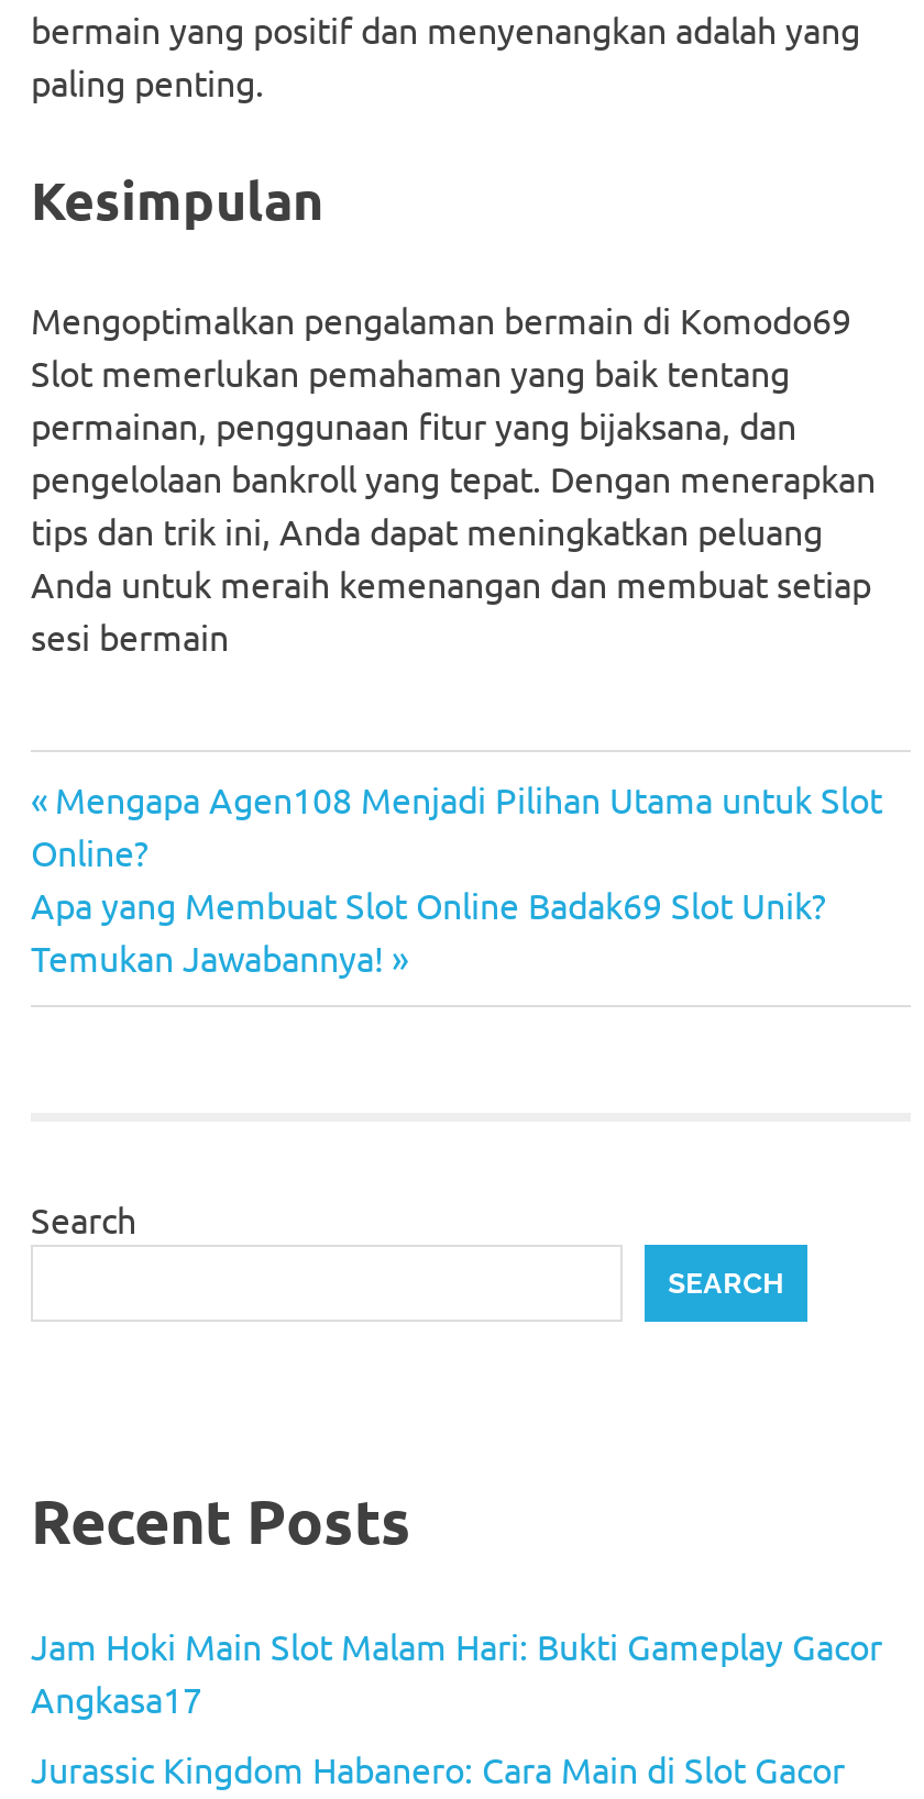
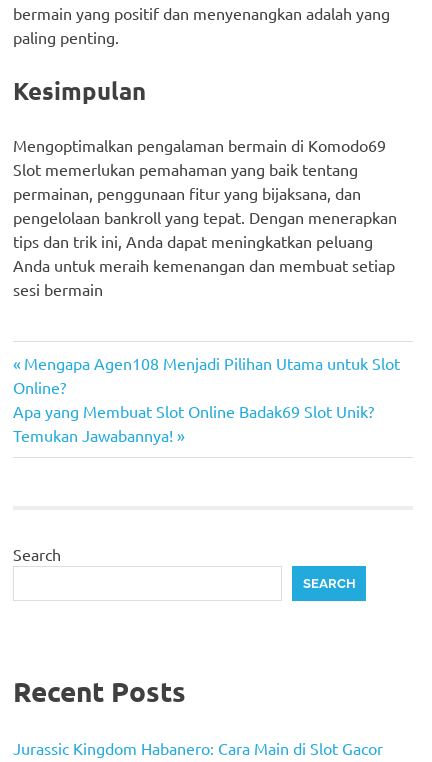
- Jam Hoki Main Slot Malam Hari: Bukti Gameplay Gacor
- Angkasa17
